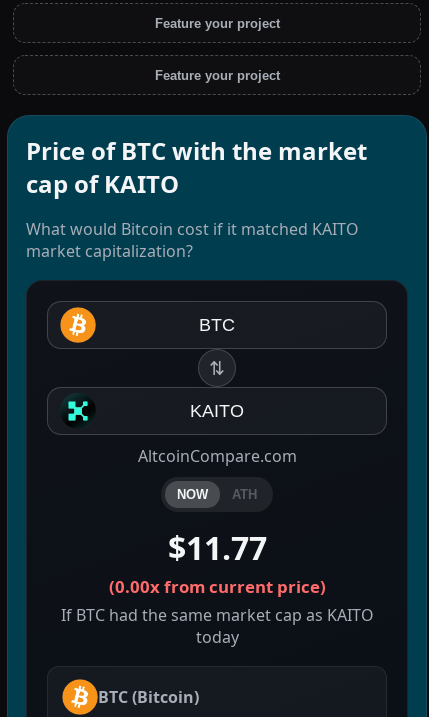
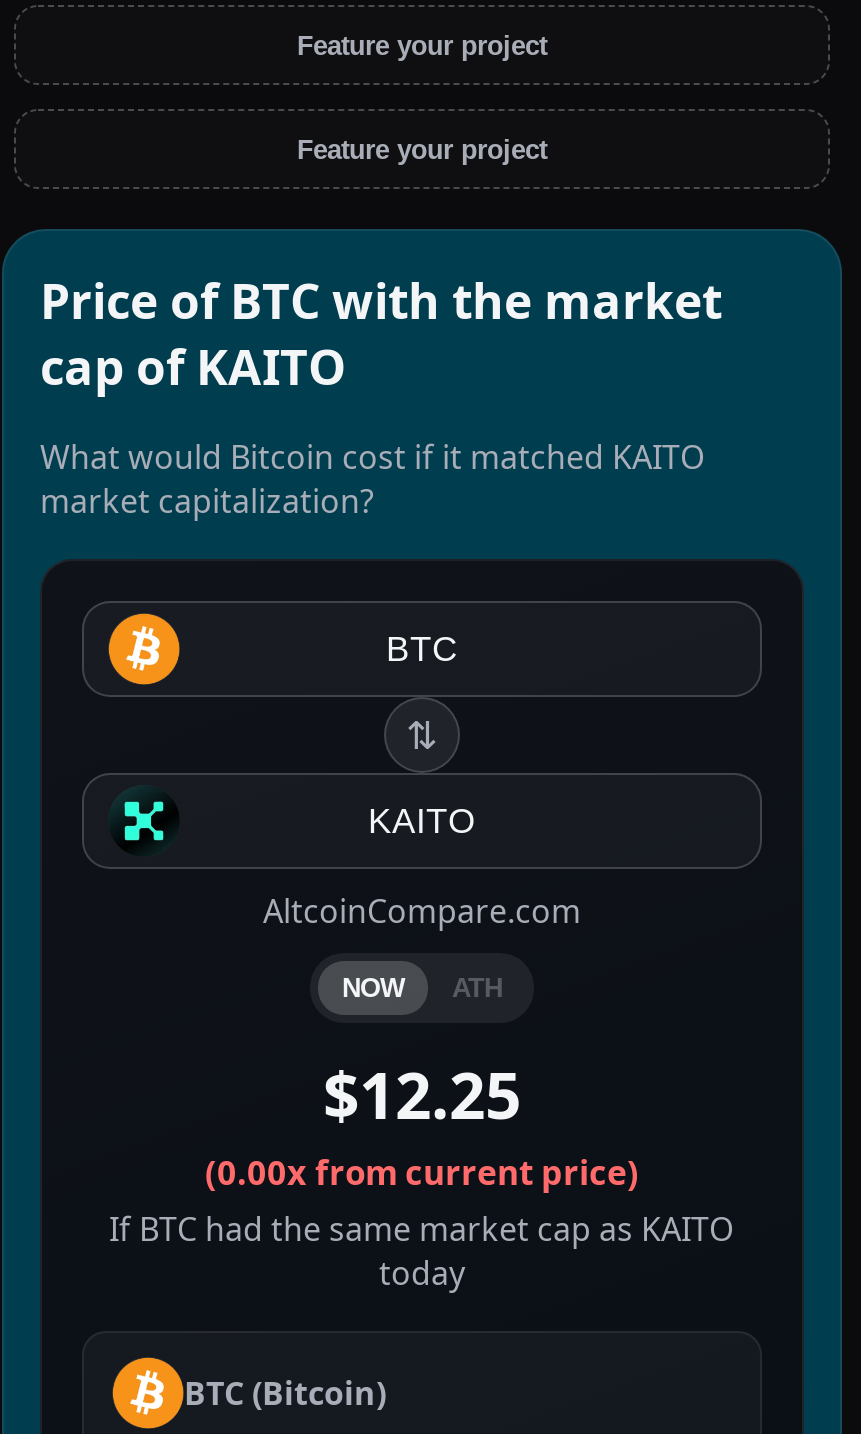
- $11.77
+ $12.25
